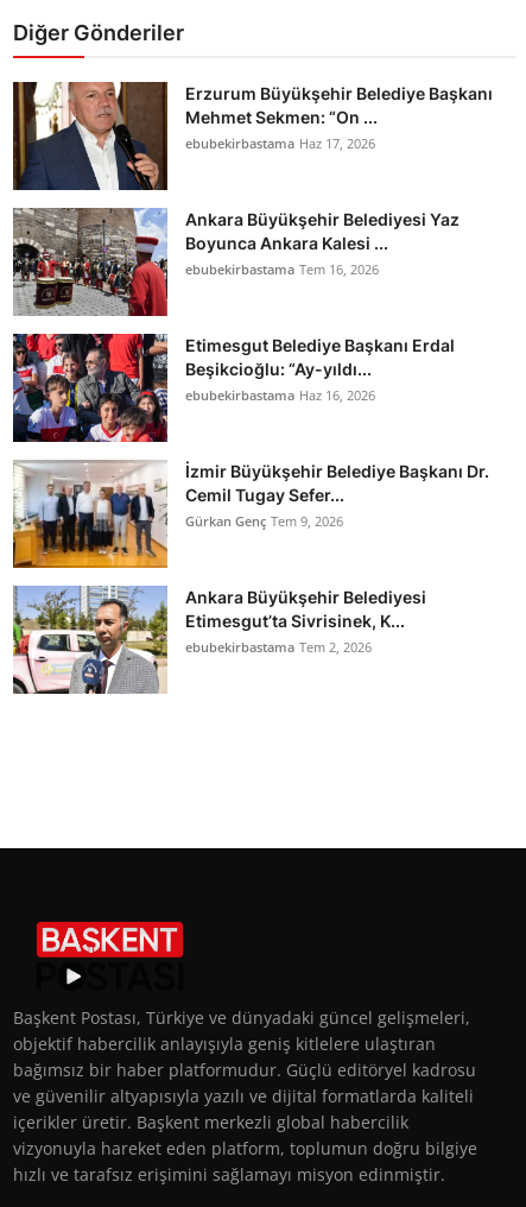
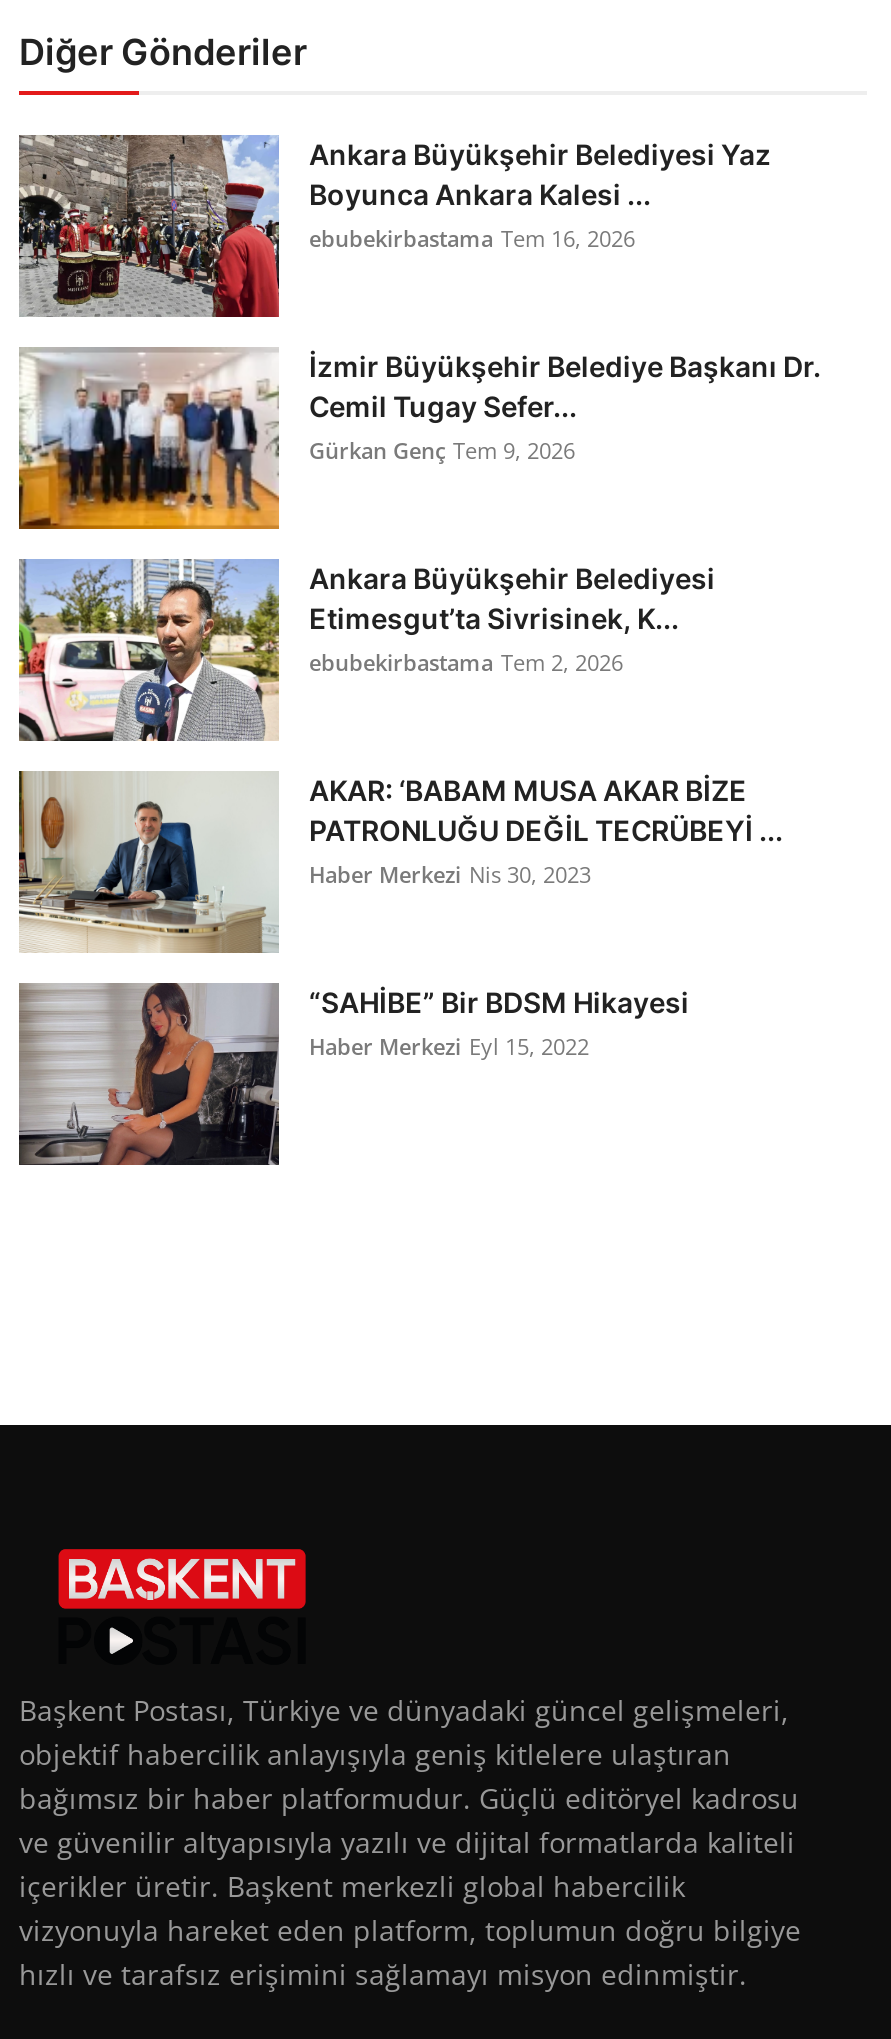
- [image]
- Erzurum Büyükşehir Belediye Başkanı
- Mehmet Sekmen: “On ...
- ebubekirbastama Haz 17, 2026

moved up: [image] | Ankara Büyükşehir Belediyesi Yaz | Boyunca Ankara Kalesi ... | ebubekirbastama Tem 16, 2026

- [image]
- Etimesgut Belediye Başkanı Erdal
- Beşikcioğlu: “Ay-yıldı...
- ebubekirbastama Haz 16, 2026

moved up: [image] | İzmir Büyükşehir Belediye Başkanı Dr. | Cemil Tugay Sefer... | Gürkan Genç Tem 9, 2026 | Ankara Büyükşehir Belediyesi | Etimesgut’ta Sivrisinek, K... | ebubekirbastama Tem 2, 2026

+ [image]
+ AKAR: ‘BABAM MUSA AKAR BİZE
+ PATRONLUĞU DEĞİL TECRÜBEYİ ...
+ Haber Merkezi Nis 30, 2023

+ [image]
+ “SAHİBE” Bir BDSM Hikayesi
+ Haber Merkezi Eyl 15, 2022
